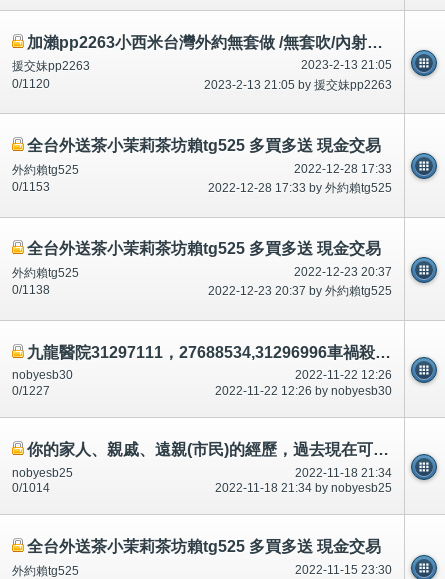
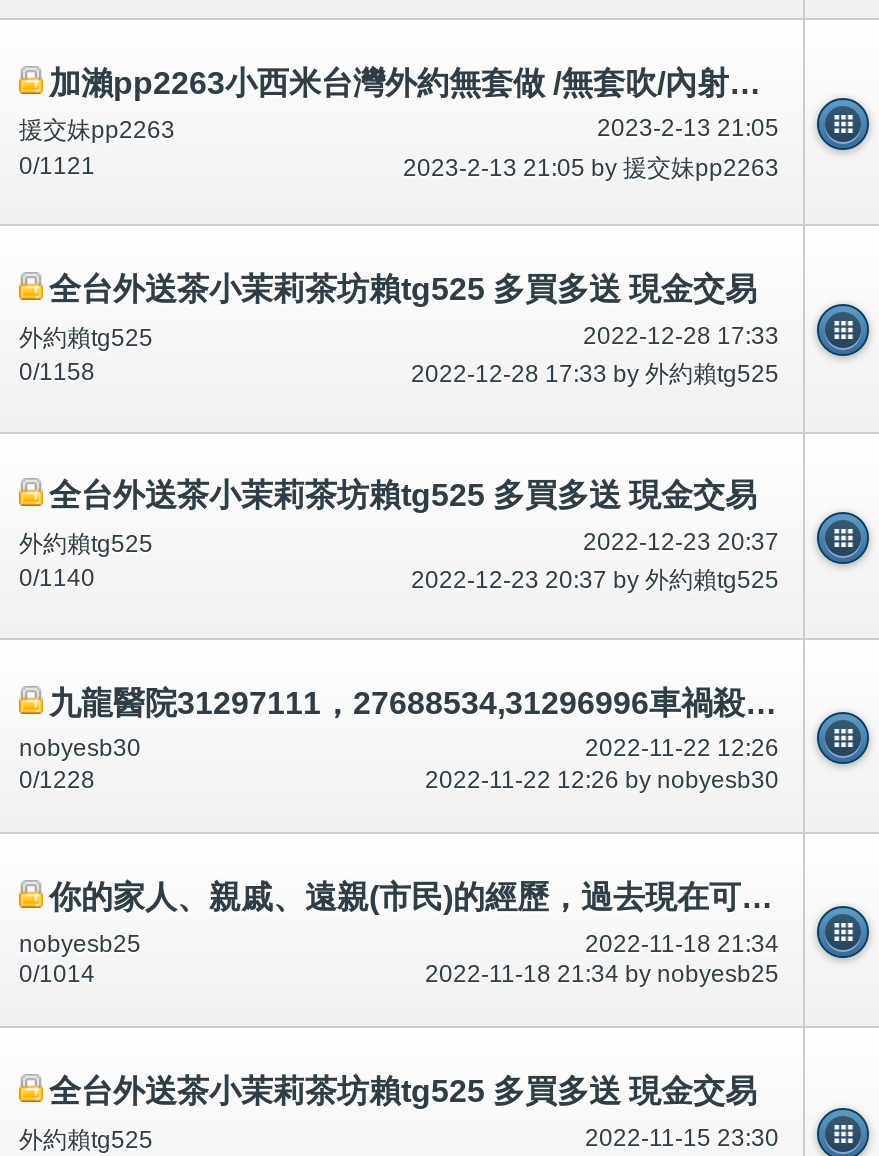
- 0/1120
+ 0/1121

- 0/1153
+ 0/1158

- 0/1138
+ 0/1140

- 0/1227
+ 0/1228
